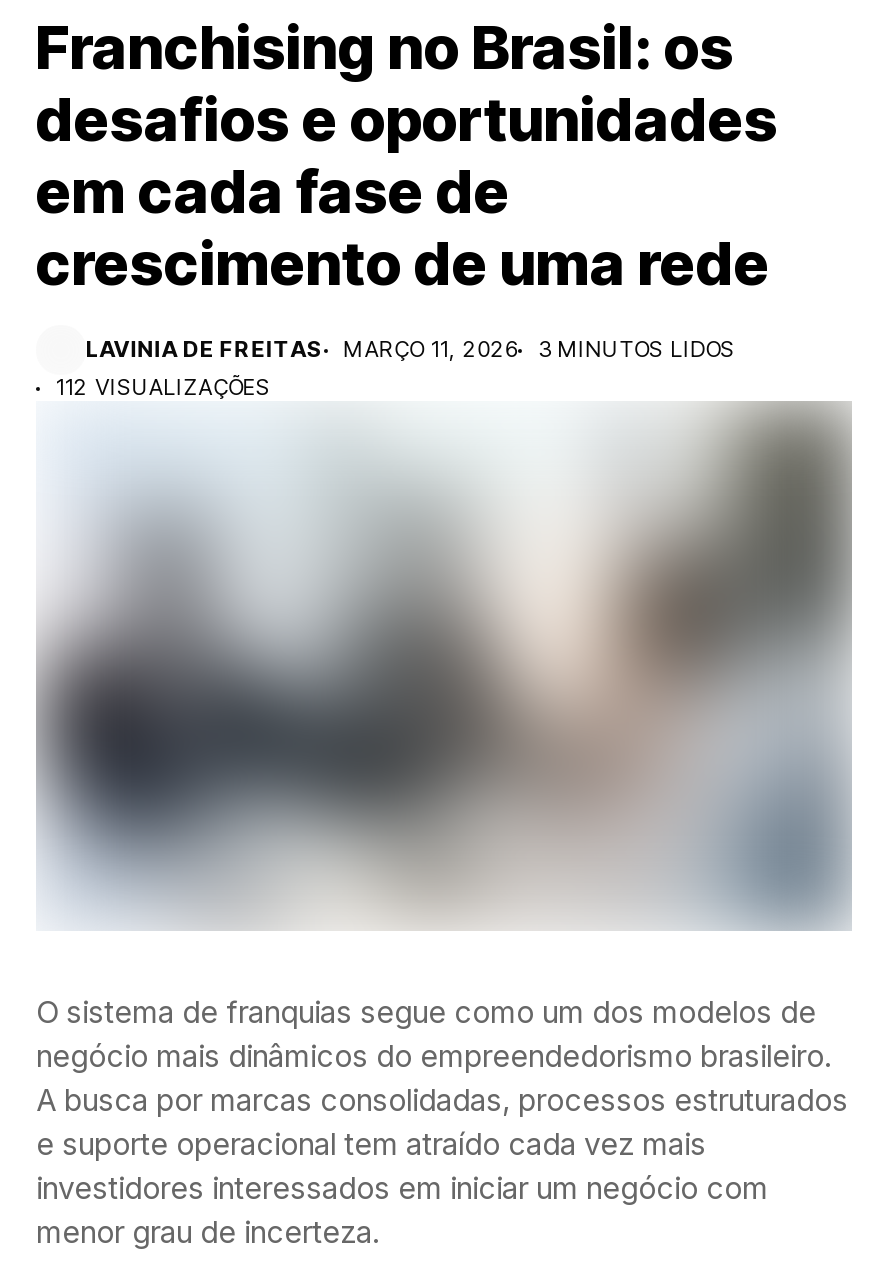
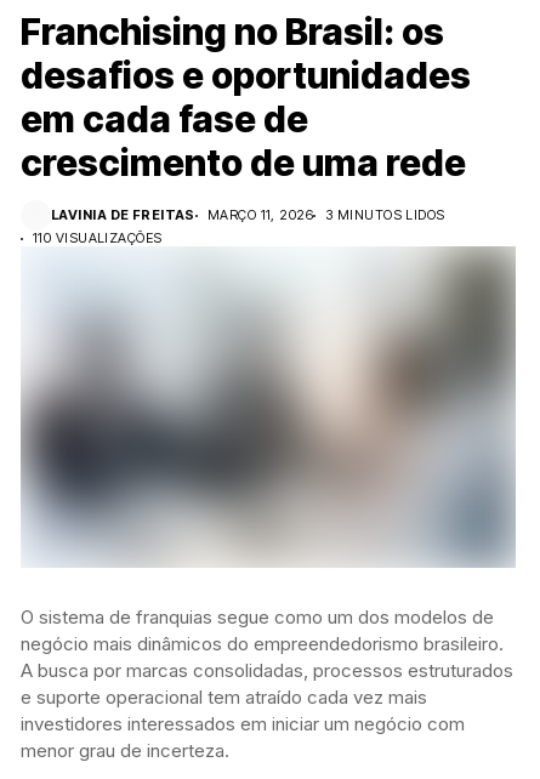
- 112 VISUALIZAÇÕES
+ 110 VISUALIZAÇÕES
